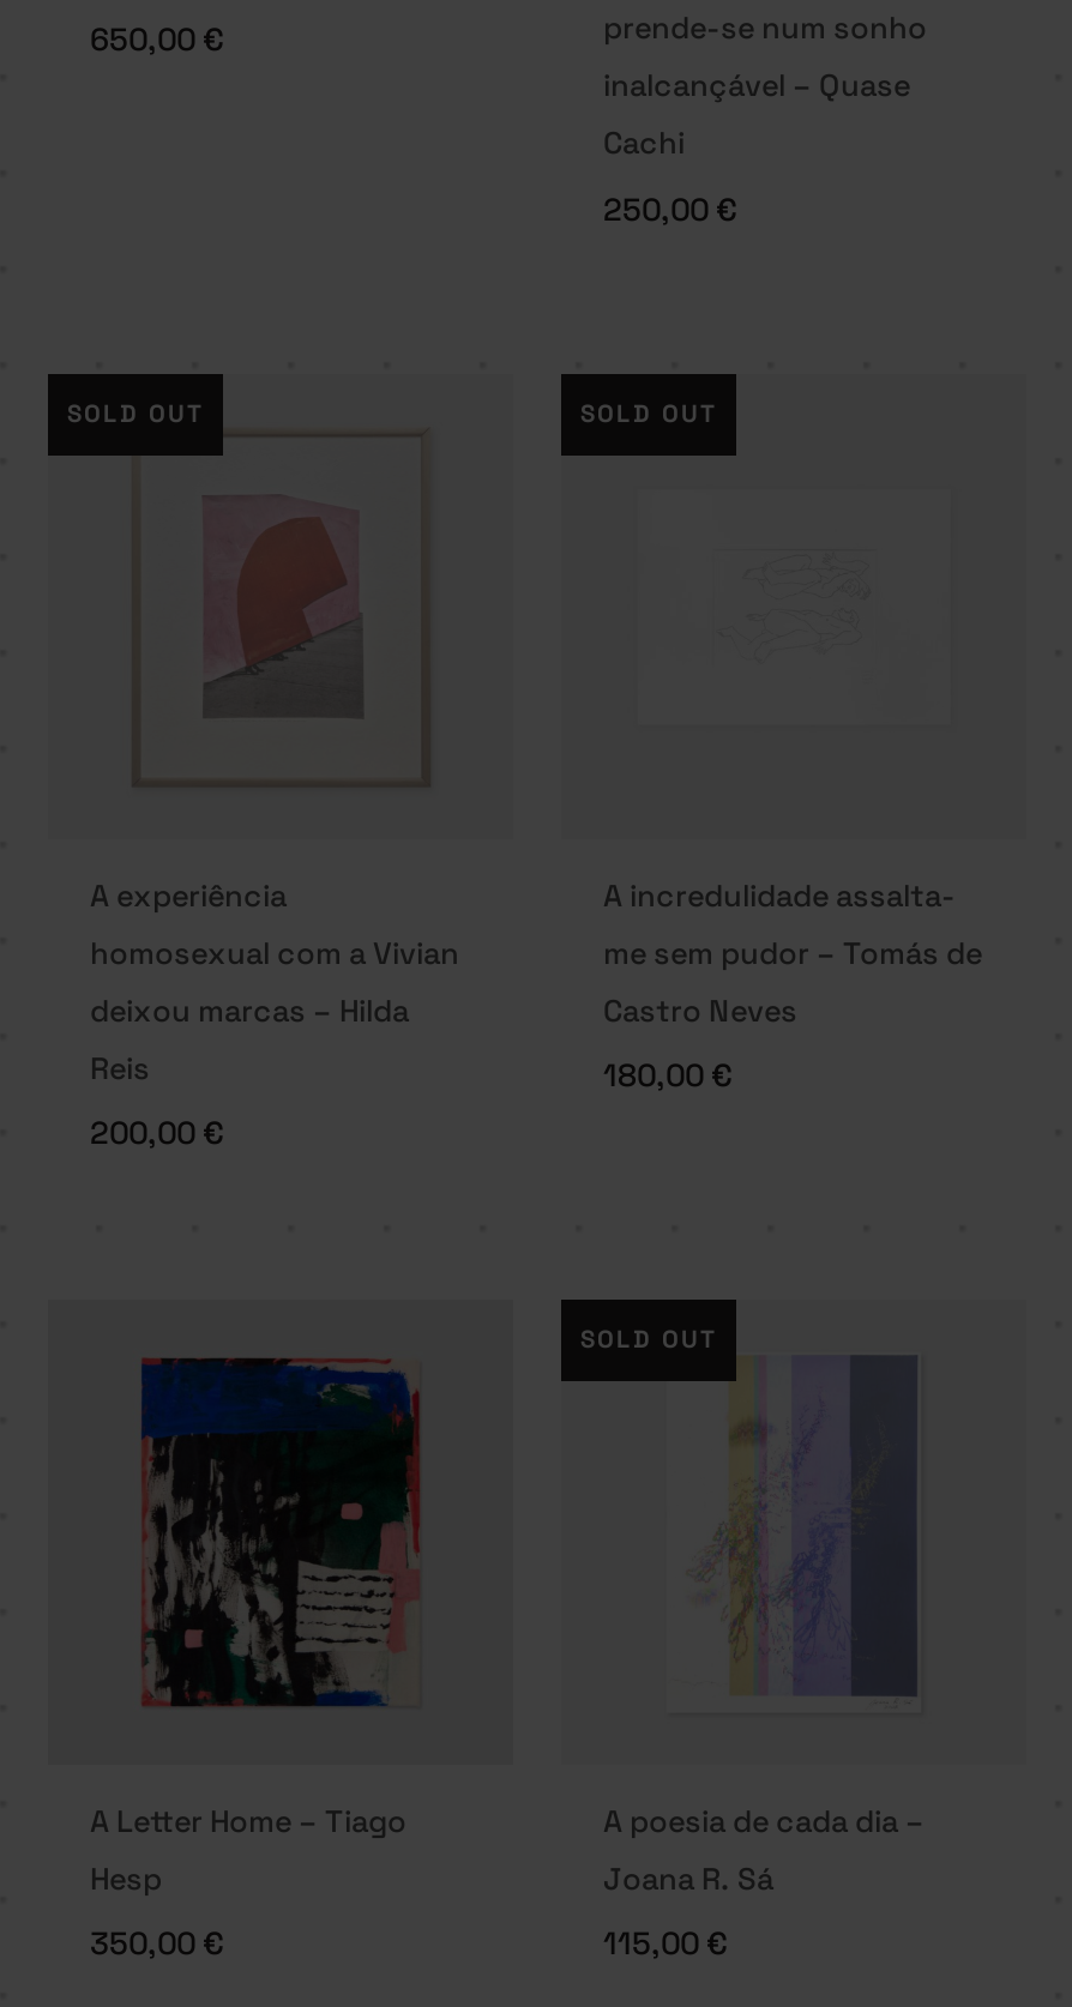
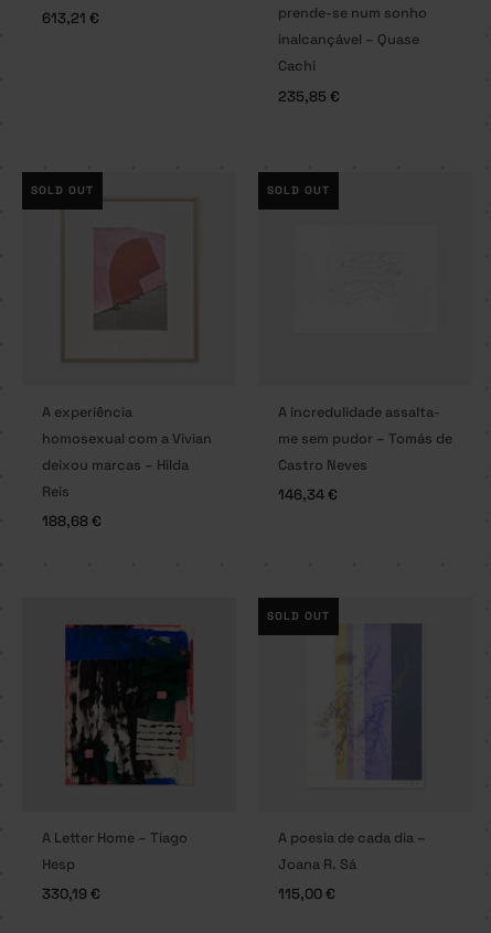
- 650,00 €
+ 613,21 €

- 250,00 €
+ 235,85 €

- 180,00 €
+ 146,34 €

- 200,00 €
+ 188,68 €

- 350,00 €
+ 330,19 €
